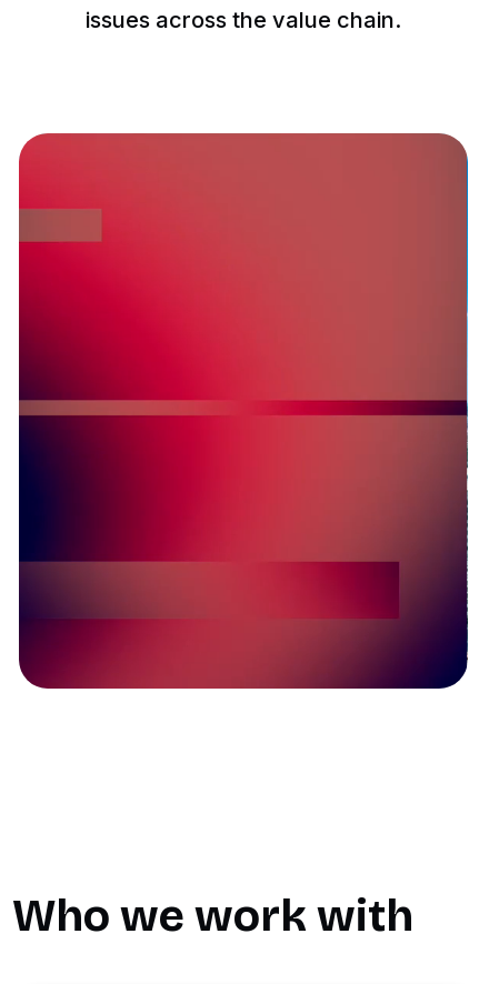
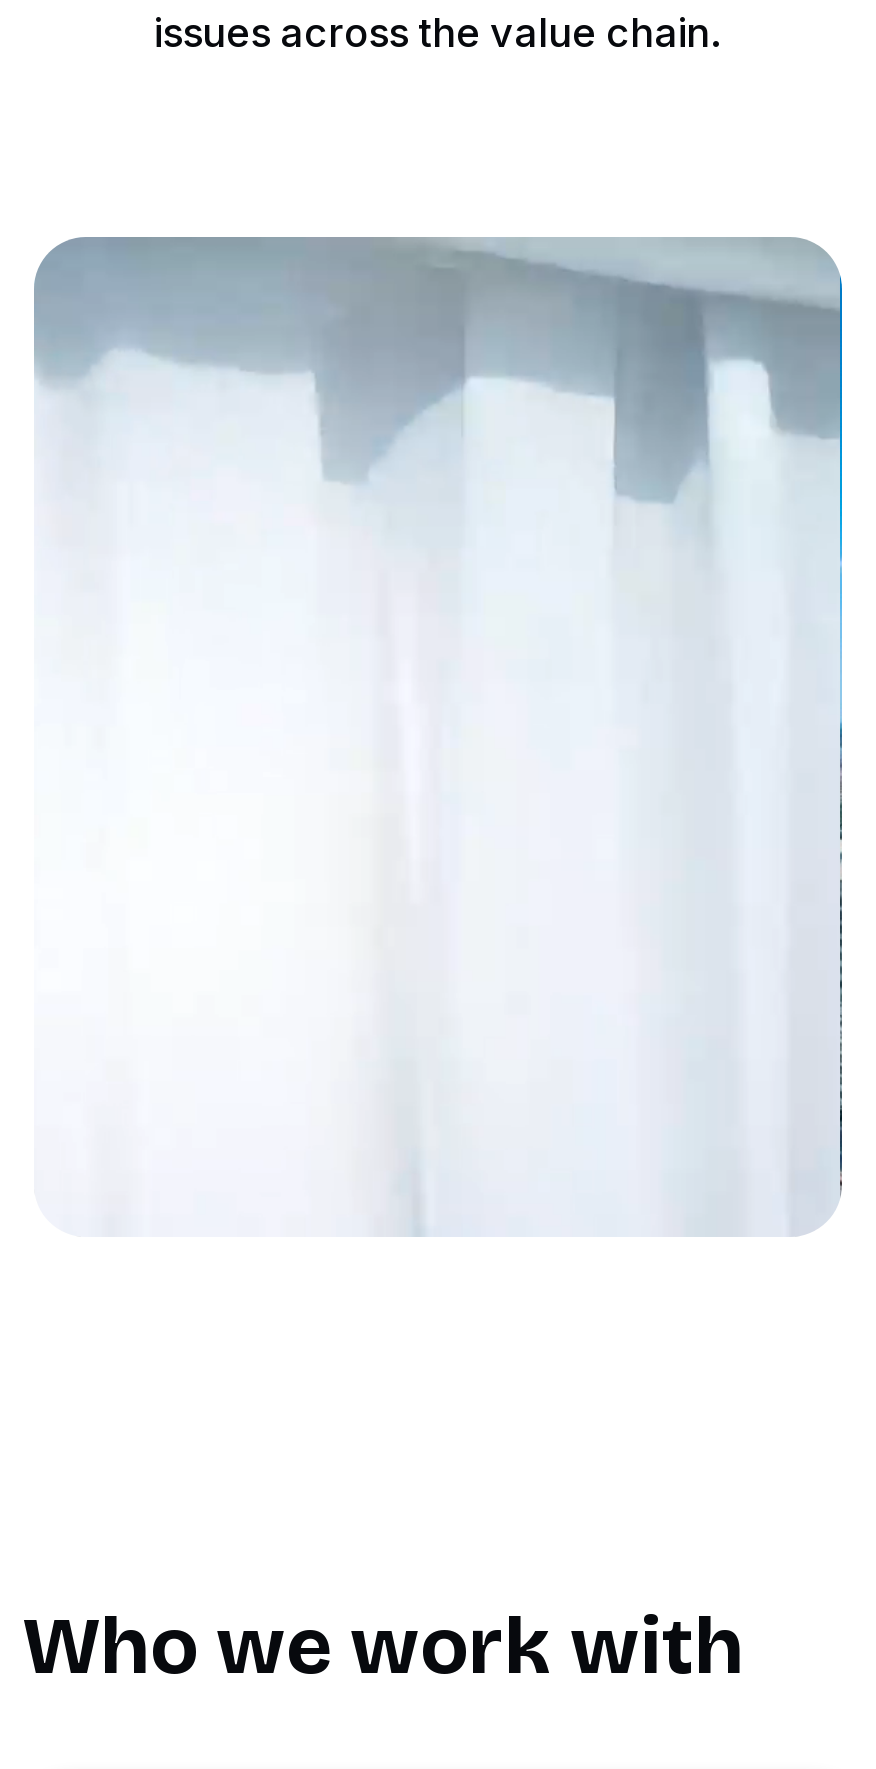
- [image]
+ [image]
